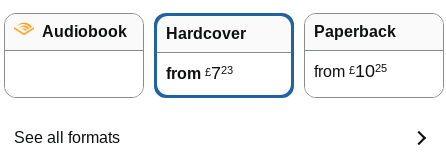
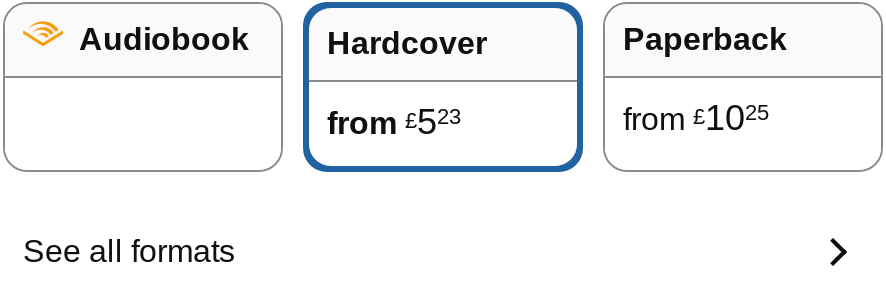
- from £723
+ from £523
